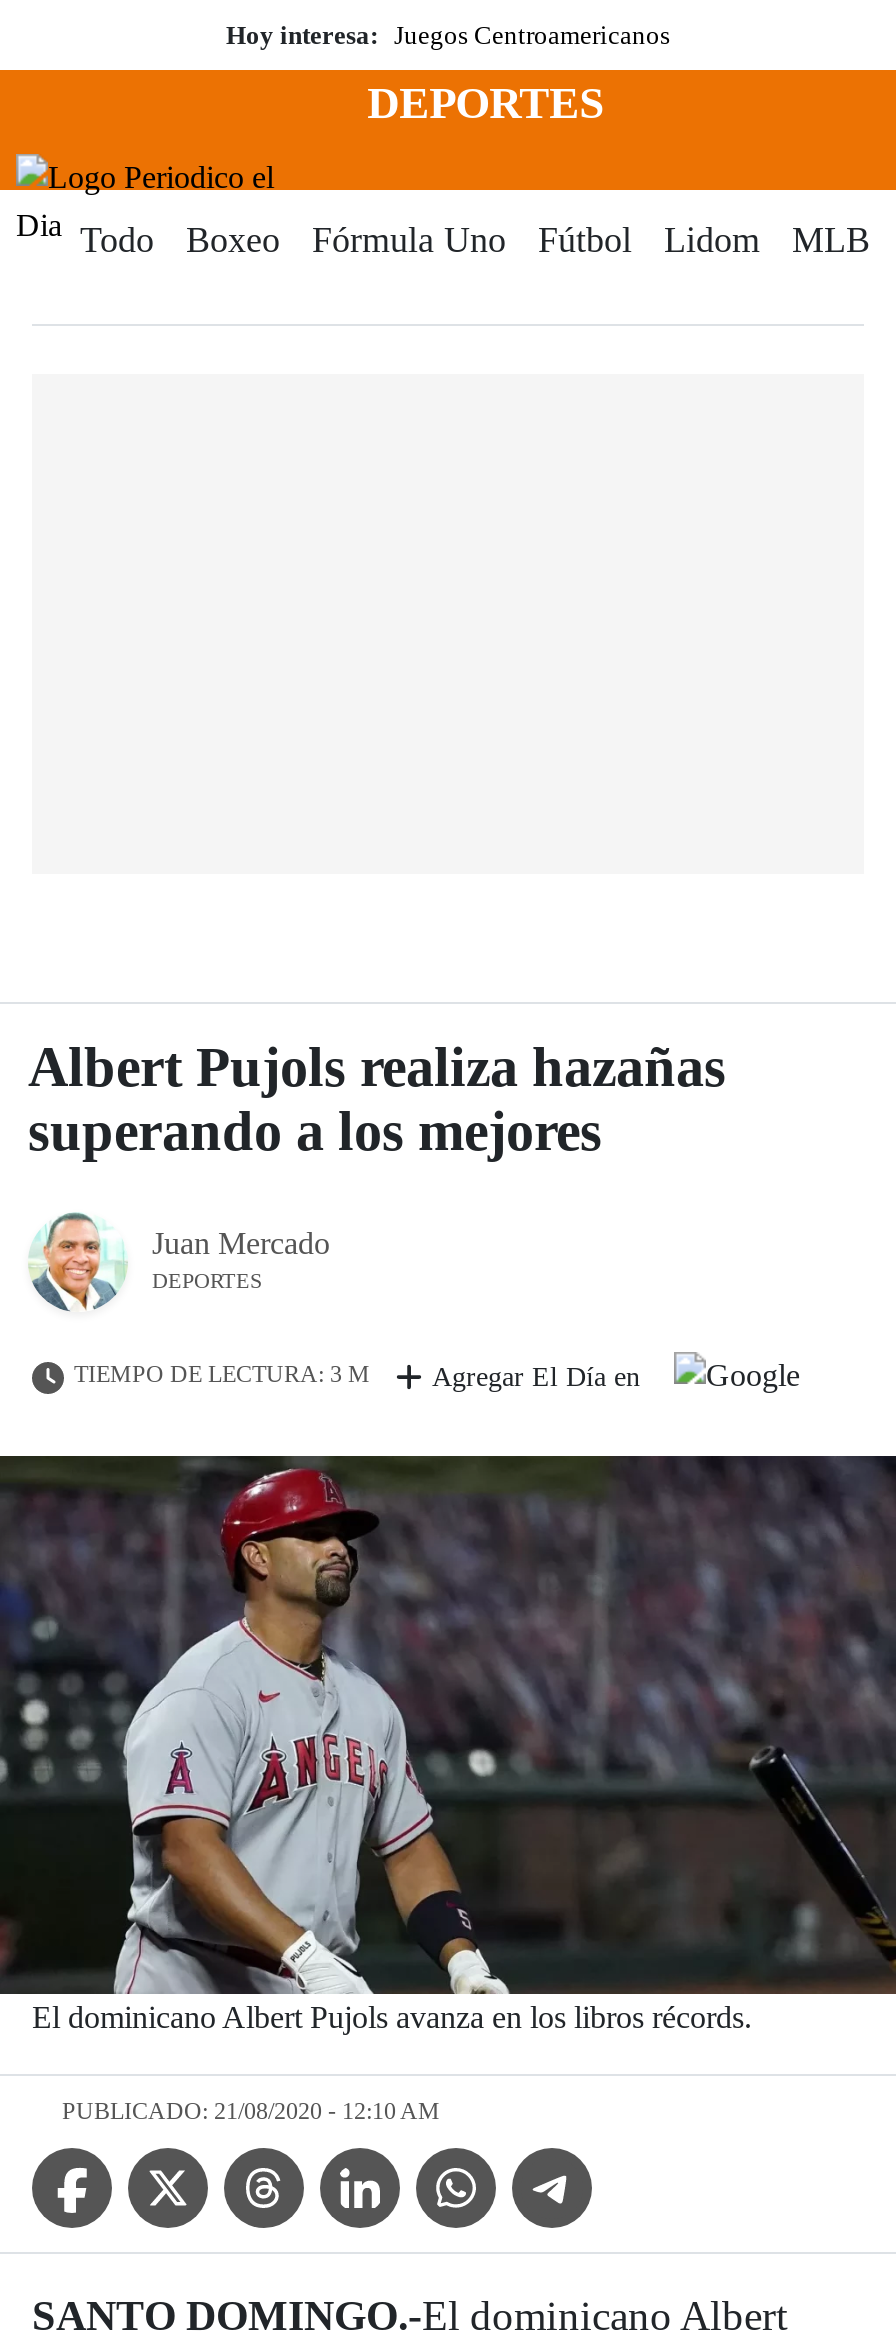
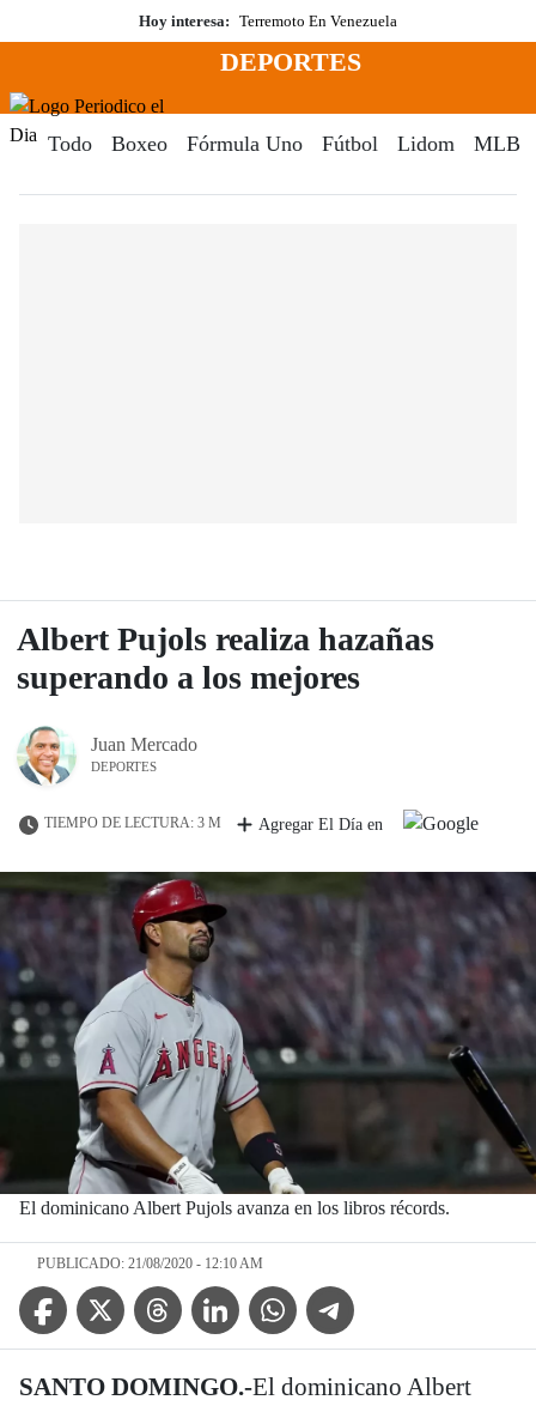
- Hoy interesa: Juegos Centroamericanos
+ Hoy interesa: Terremoto En Venezuela
